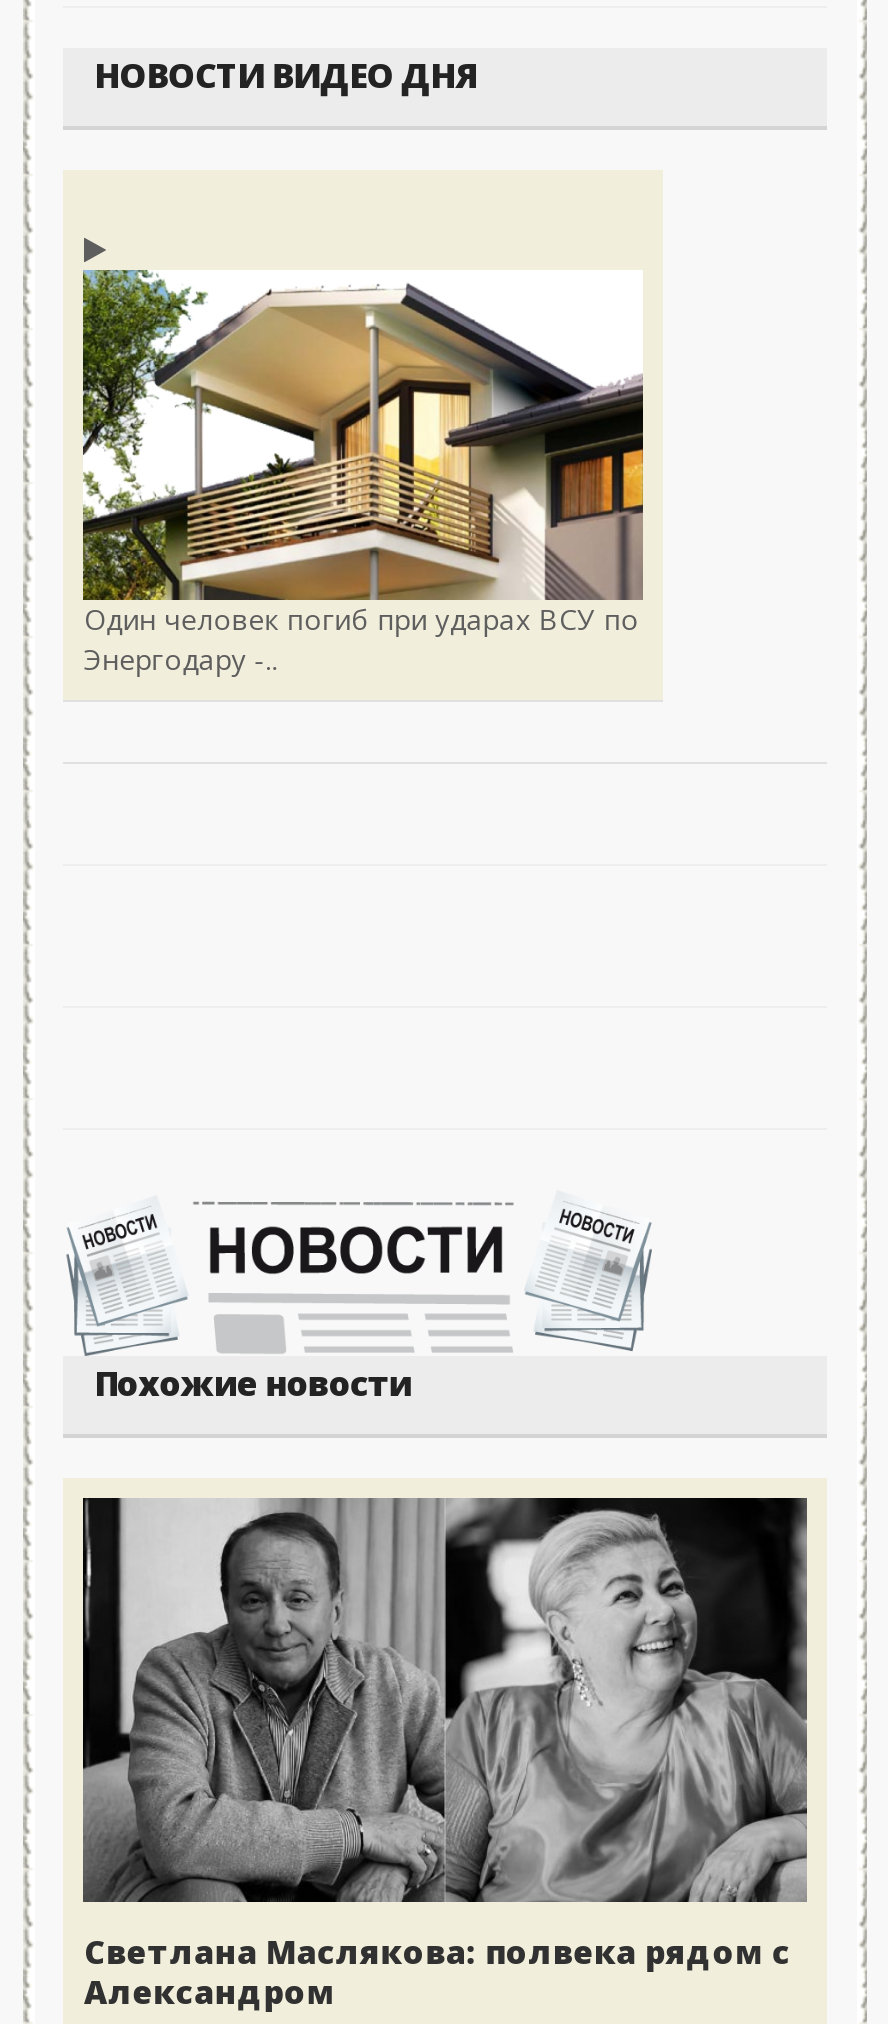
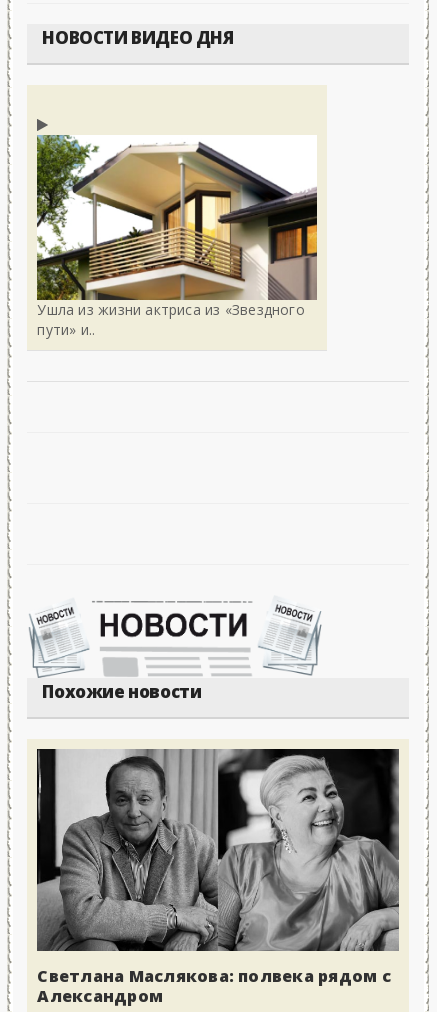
- Один человек погиб при ударах ВСУ по
- Энергодару -..
+ Ушла из жизни актриса из «Звездного
+ пути» и..
